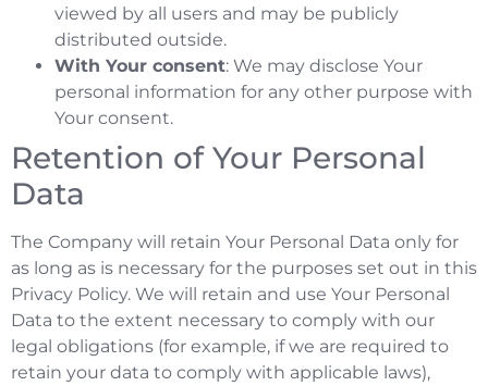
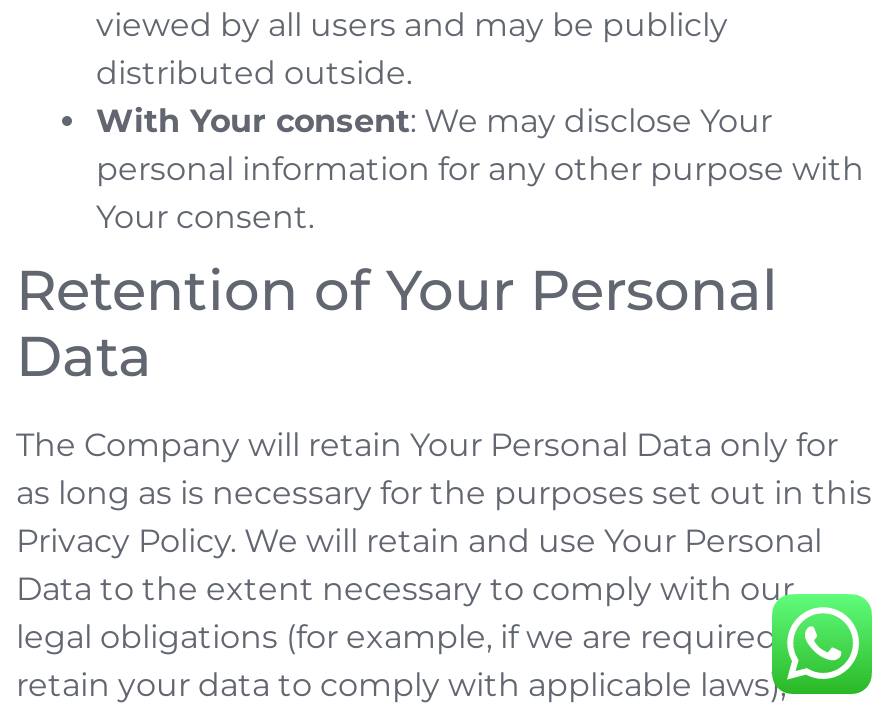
+ [image]
